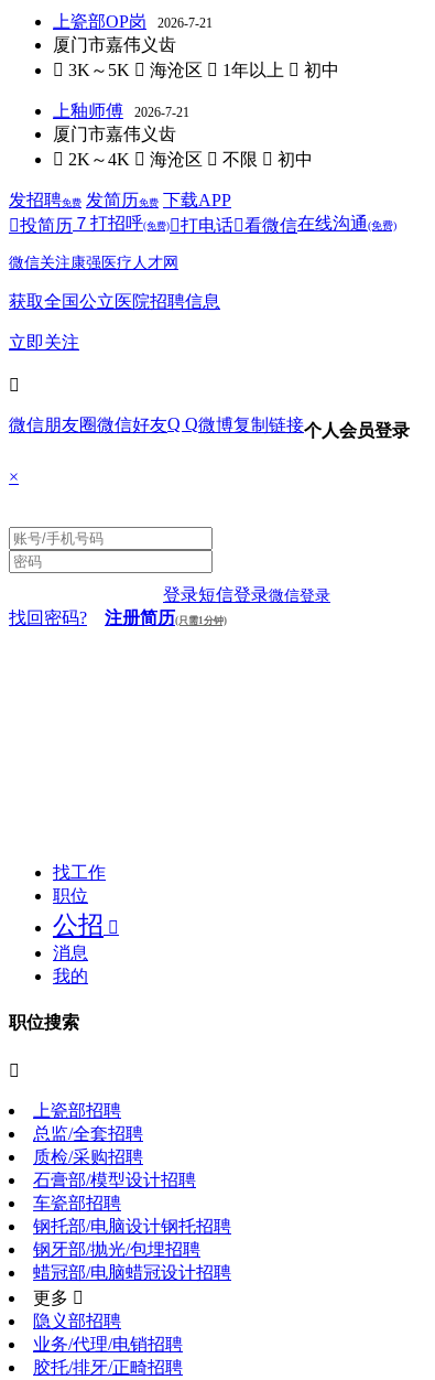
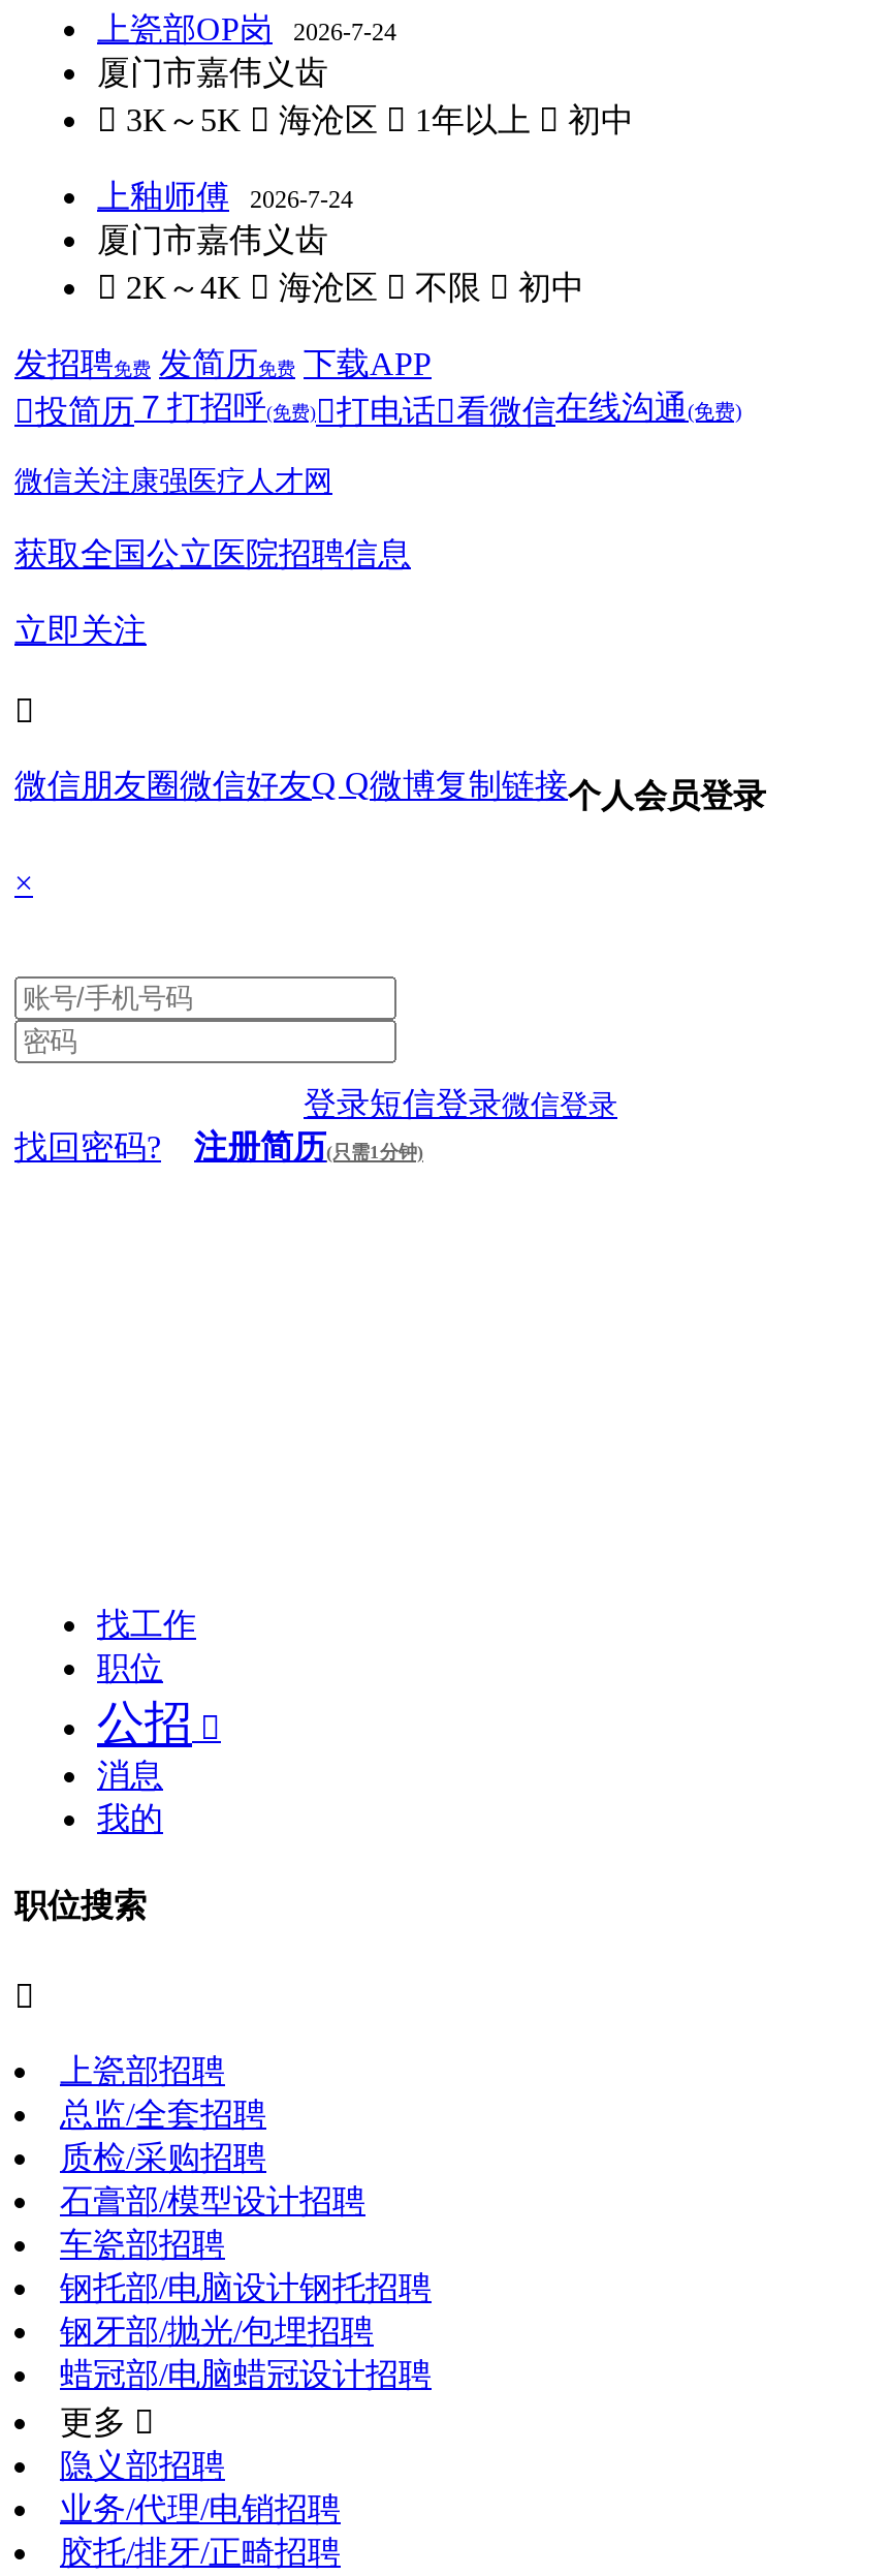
- 上瓷部OP岗 2026-7-21
+ 上瓷部OP岗 2026-7-24

- 2026-7-21
+ 2026-7-24
